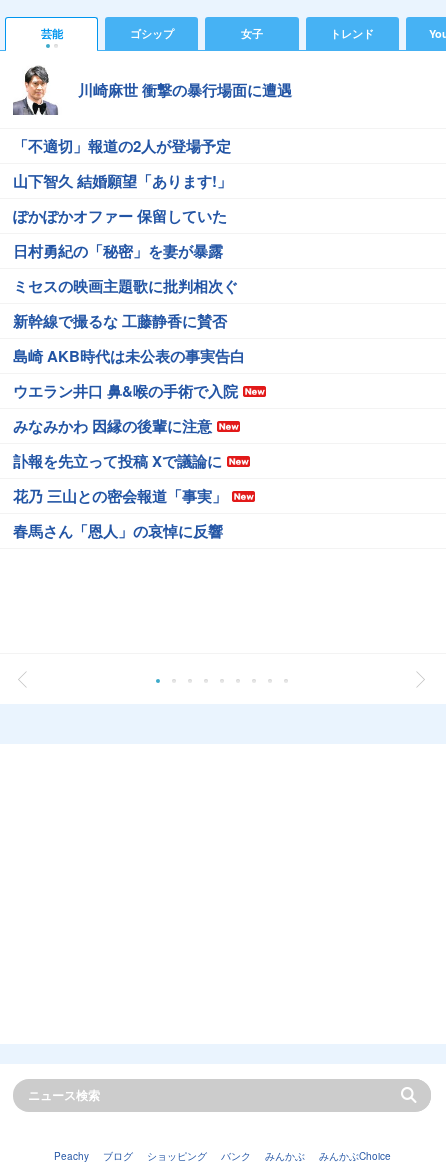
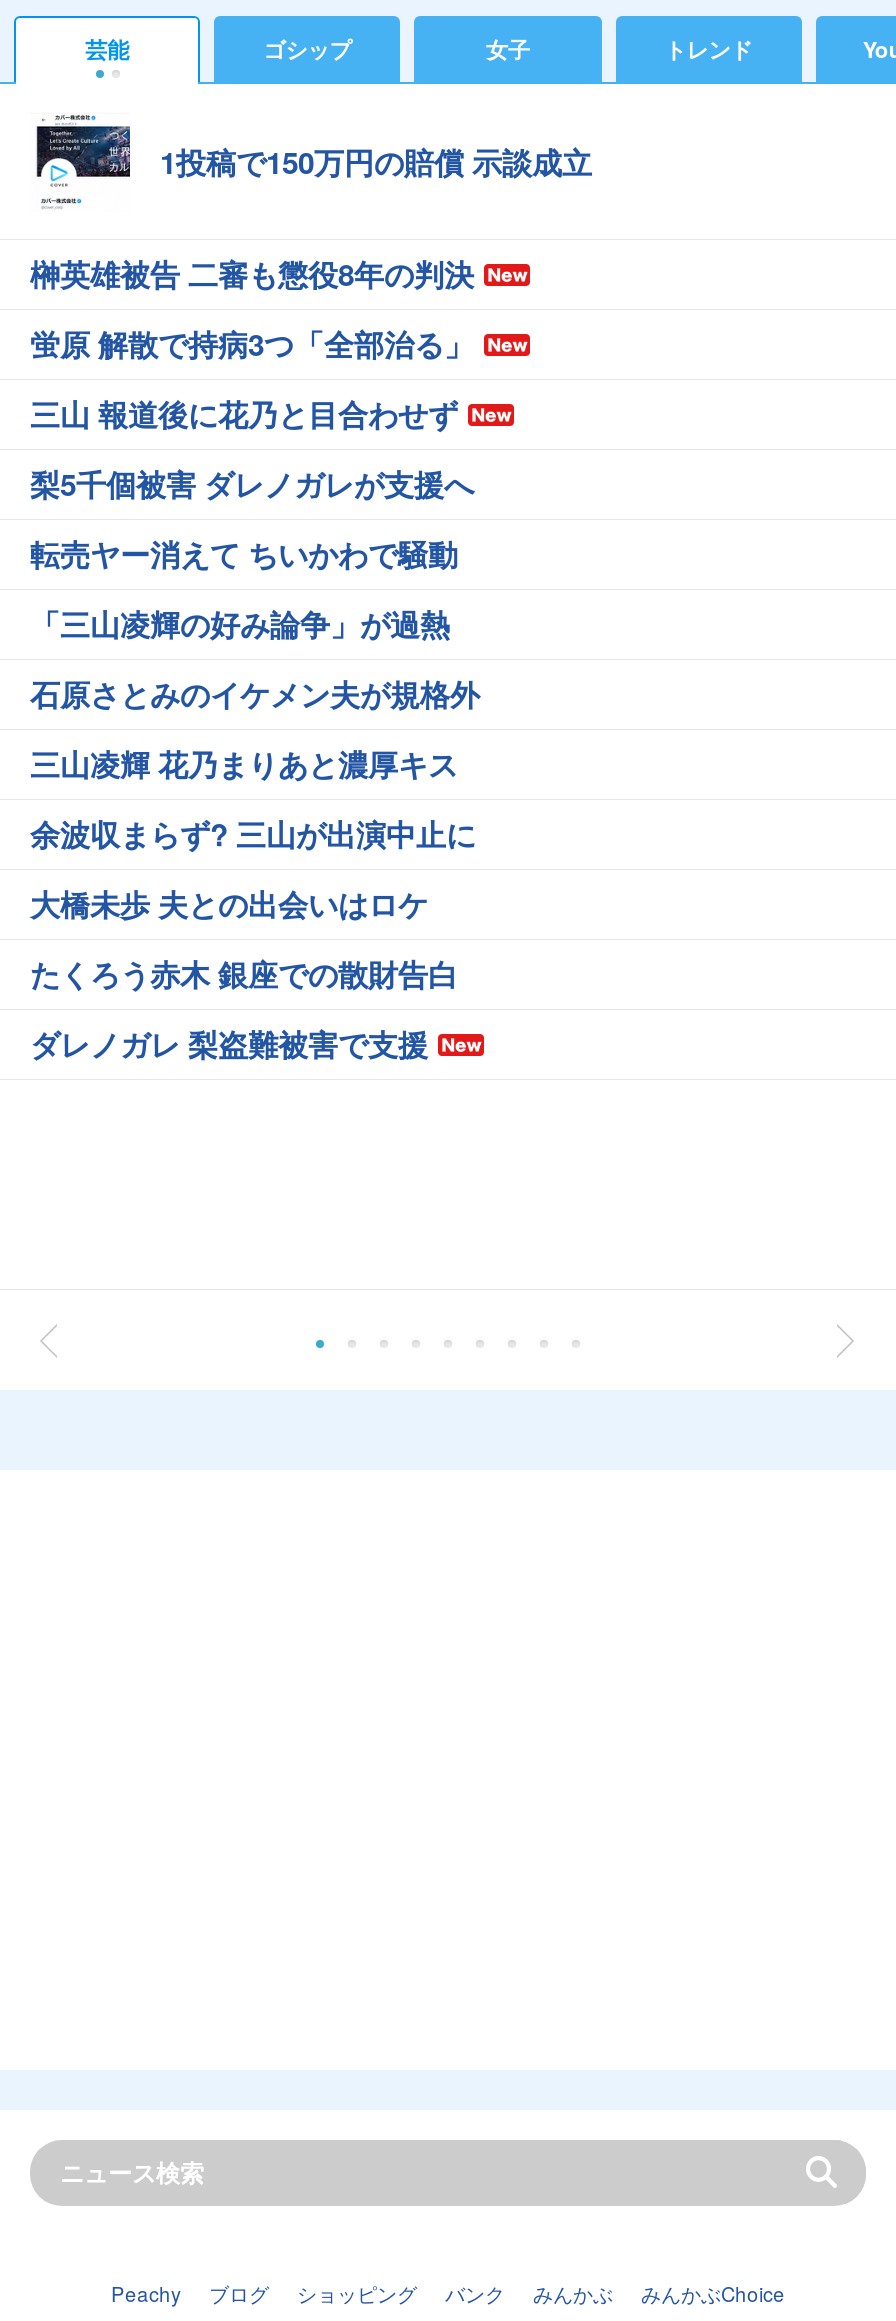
- [image]
- 川崎麻世 衝撃の暴行場面に遭遇
+ [image]
+ 1投稿で150万円の賠償 示談成立

- 「不適切」報道の2人が登場予定
+ 榊英雄被告 二審も懲役8年の判決

- 山下智久 結婚願望「あります!」
+ 蛍原 解散で持病3つ「全部治る」

- ぽかぽかオファー 保留していた
+ 三山 報道後に花乃と目合わせず

- 日村勇紀の「秘密」を妻が暴露
+ 梨5千個被害 ダレノガレが支援へ

- ミセスの映画主題歌に批判相次ぐ
+ 転売ヤー消えて ちいかわで騒動

- 新幹線で撮るな 工藤静香に賛否
+ 「三山凌輝の好み論争」が過熱

- 島崎 AKB時代は未公表の事実告白
+ 石原さとみのイケメン夫が規格外

- ウエラン井口 鼻&喉の手術で入院
+ 三山凌輝 花乃まりあと濃厚キス

- みなみかわ 因縁の後輩に注意
+ 余波収まらず? 三山が出演中止に

- 訃報を先立って投稿 Xで議論に
+ 大橋未歩 夫との出会いはロケ

- 花乃 三山との密会報道「事実」
+ たくろう赤木 銀座での散財告白

- 春馬さん「恩人」の哀悼に反響
+ ダレノガレ 梨盗難被害で支援
